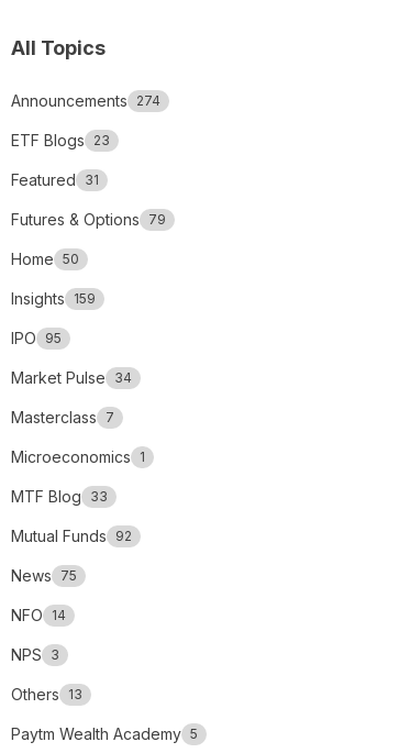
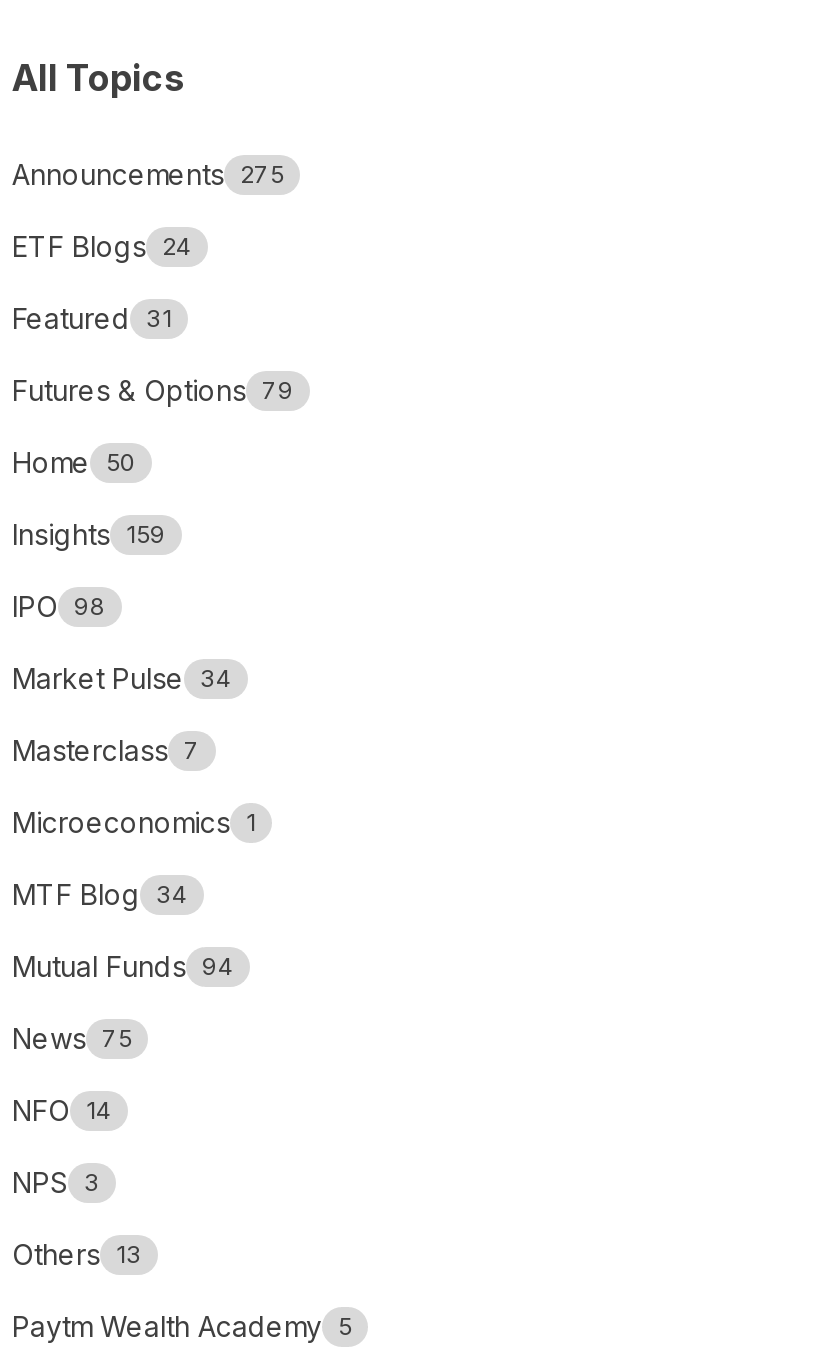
- Announcements 274
+ Announcements 275

- ETF Blogs 23
+ ETF Blogs 24

- IPO 95
+ IPO 98

- MTF Blog 33
+ MTF Blog 34

- Mutual Funds 92
+ Mutual Funds 94
